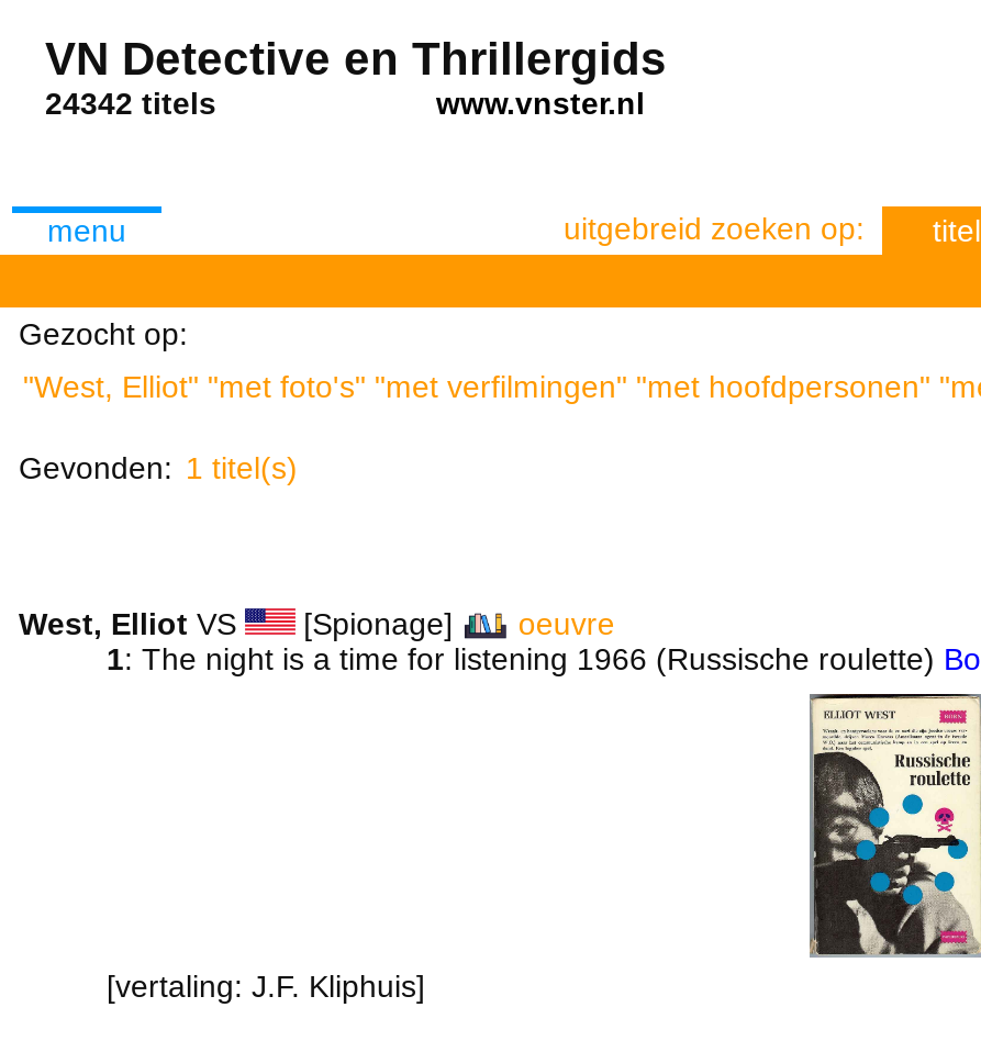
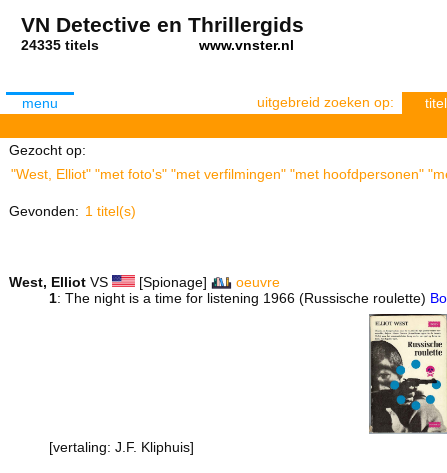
- 24342 titels www.vnster.nl
+ 24335 titels www.vnster.nl
